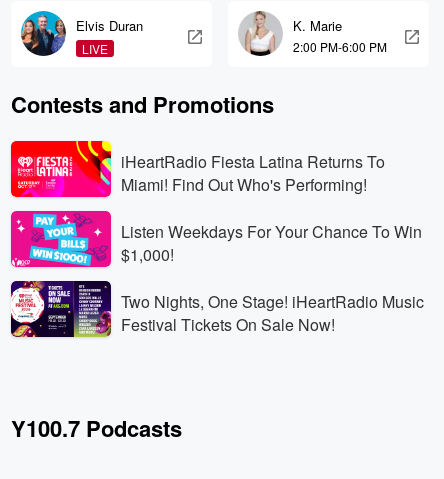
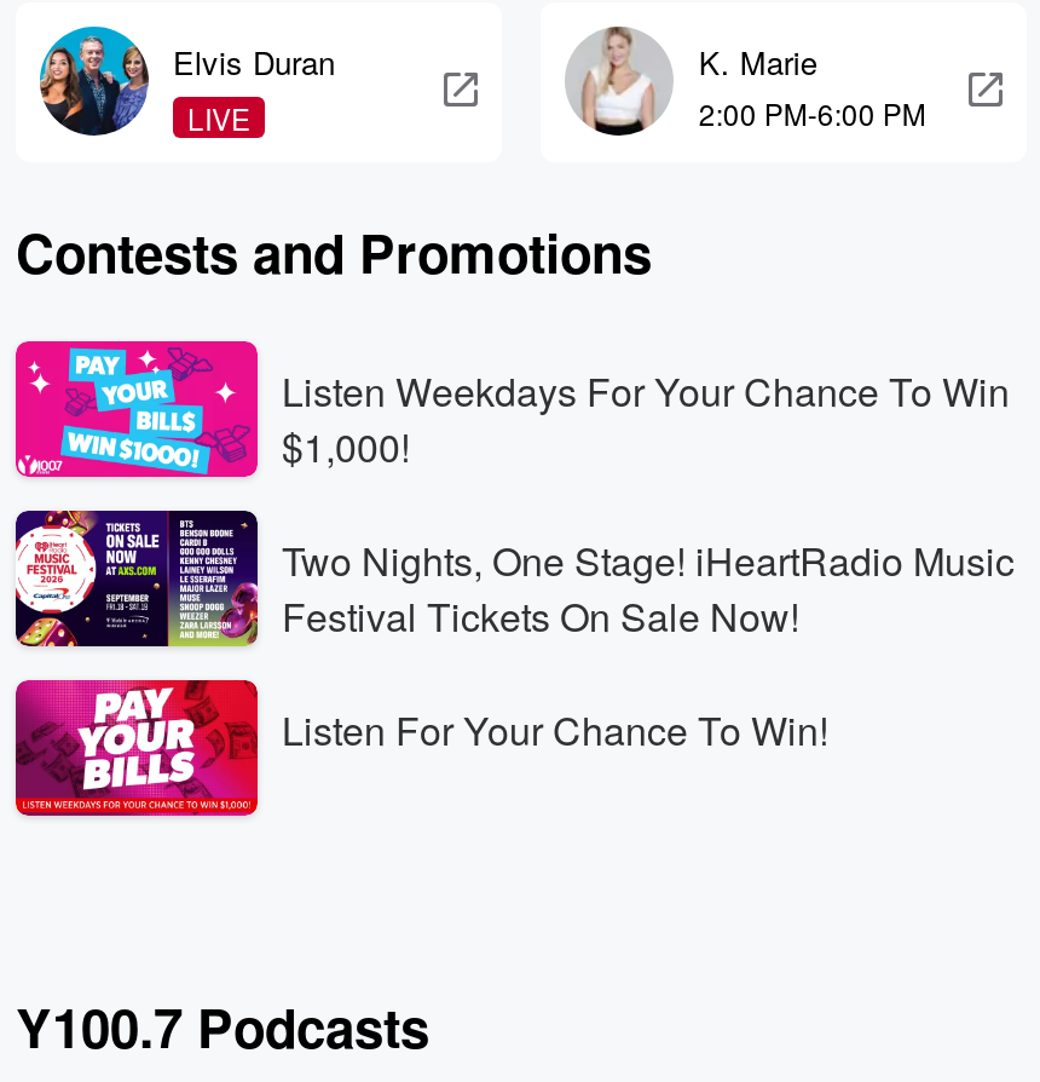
- [image]
- iHeartRadio Fiesta Latina Returns To
- Miami! Find Out Who's Performing!

moved up: [image] | Listen Weekdays For Your Chance To Win | $1,000! | Two Nights, One Stage! iHeartRadio Music | Festival Tickets On Sale Now!

+ [image]
+ Listen For Your Chance To Win!
